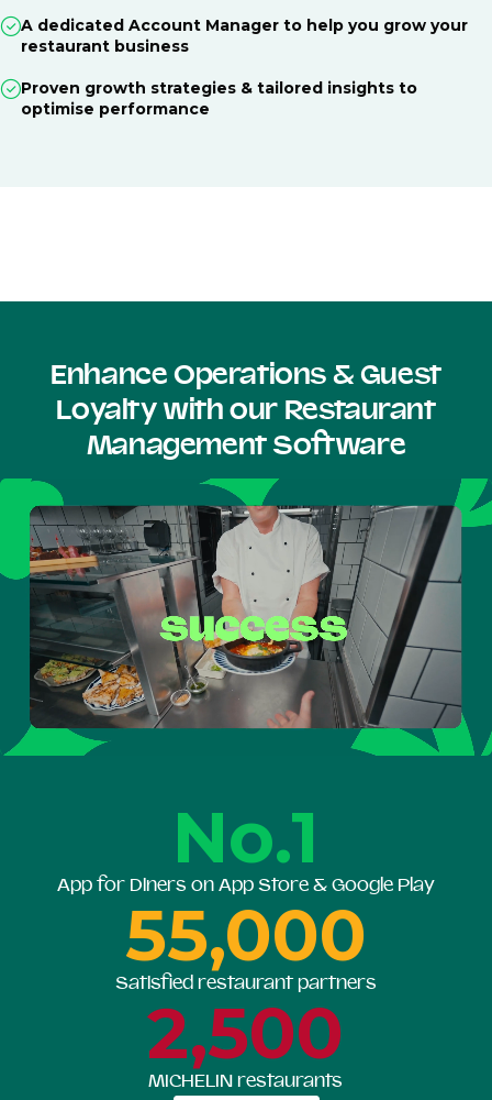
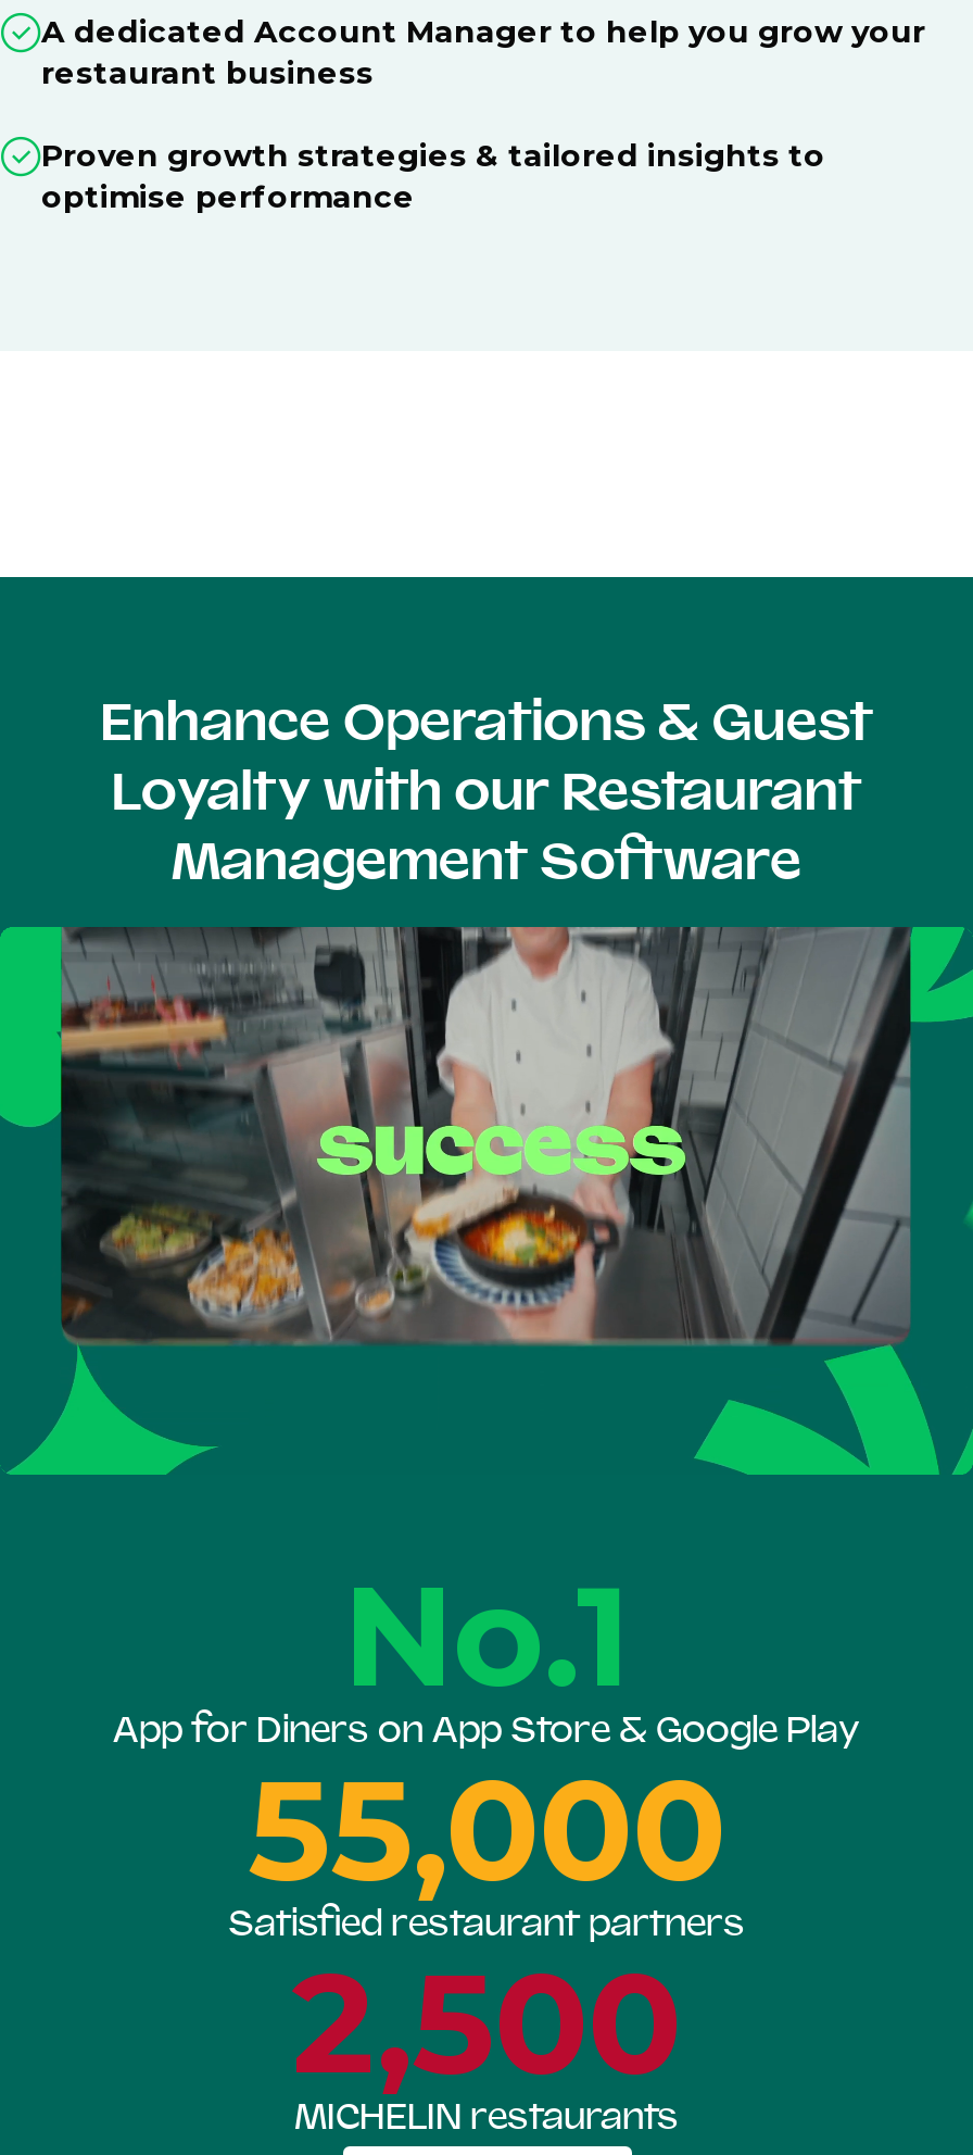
- [image]
+ [image]
